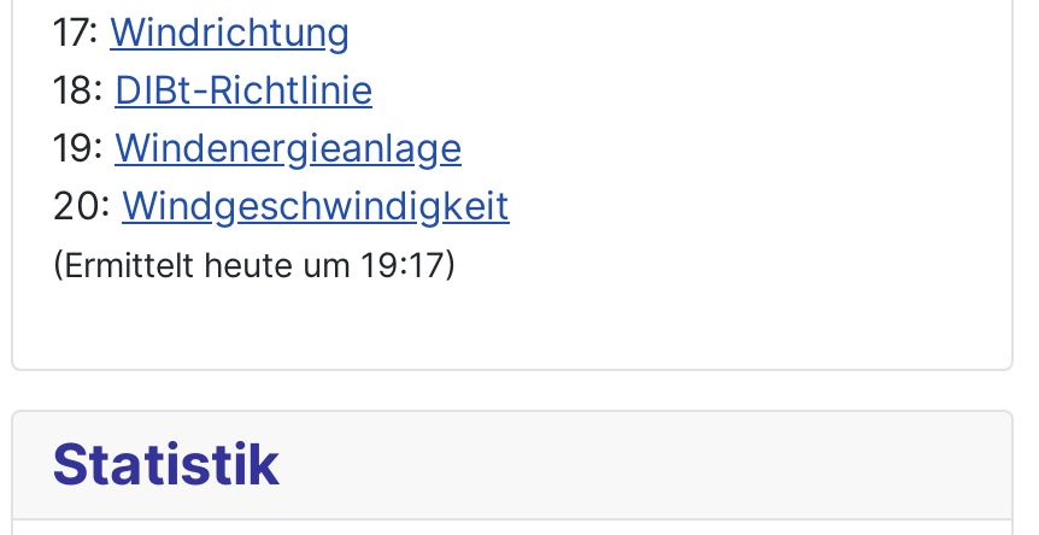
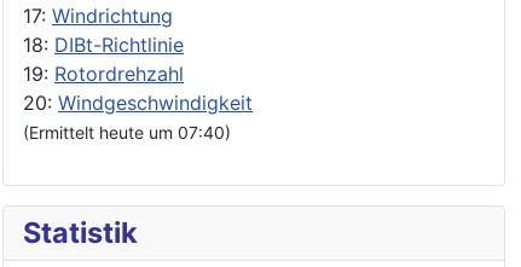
- 19: Windenergieanlage
+ 19: Rotordrehzahl

- (Ermittelt heute um 19:17)
+ (Ermittelt heute um 07:40)
